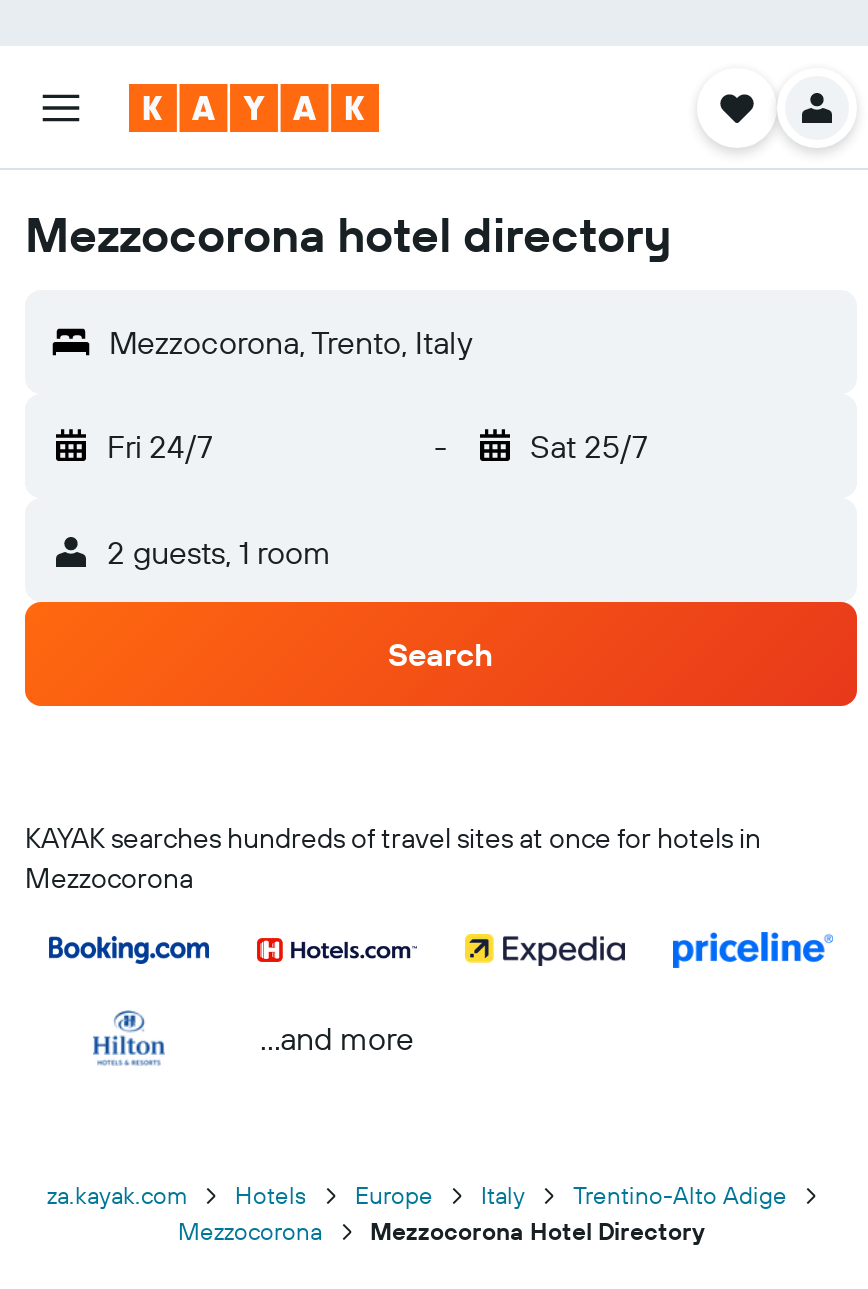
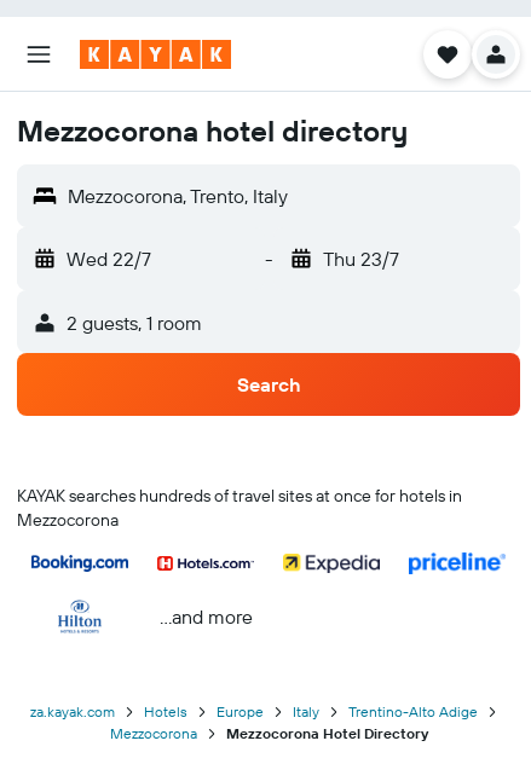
- Fri 24/7
+ Wed 22/7

- Sat 25/7
+ Thu 23/7
